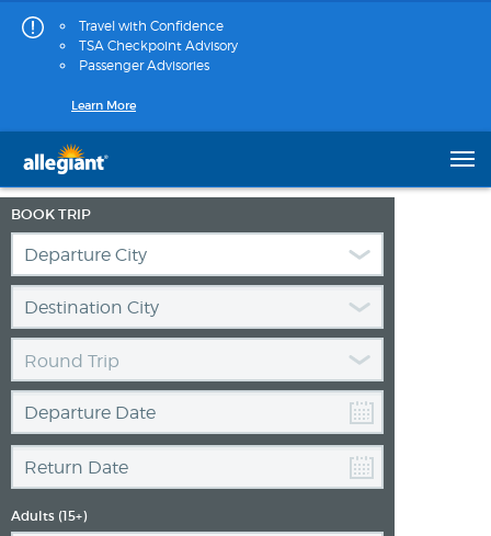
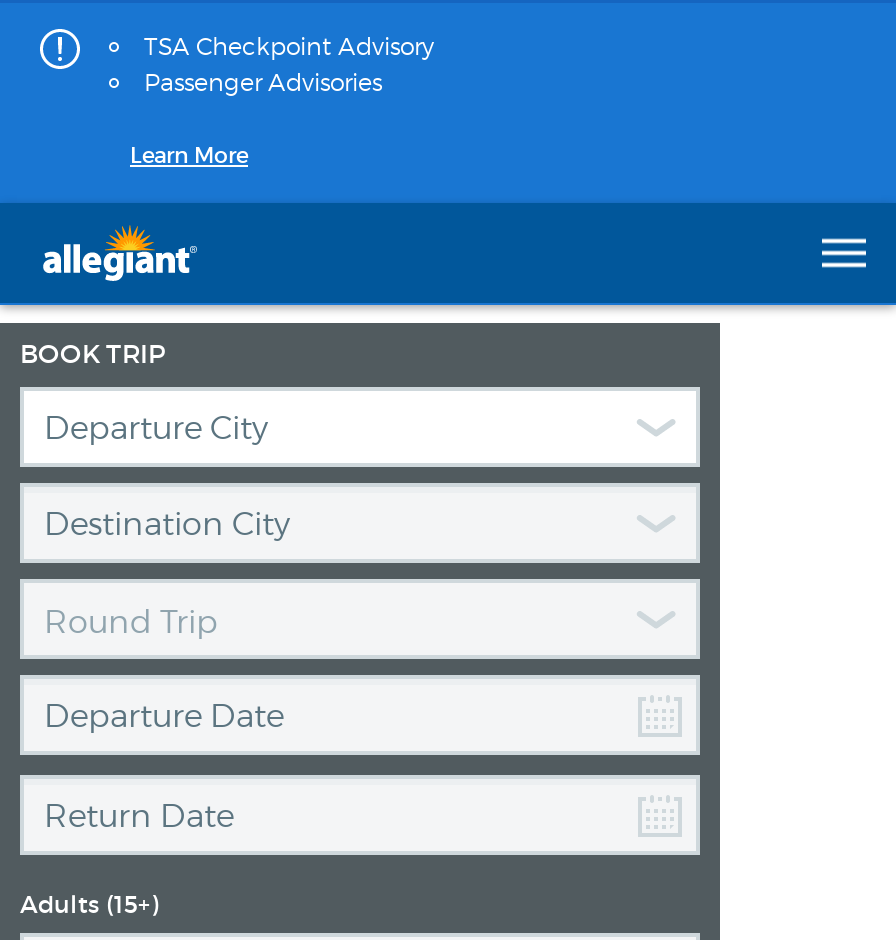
- Travel with Confidence
